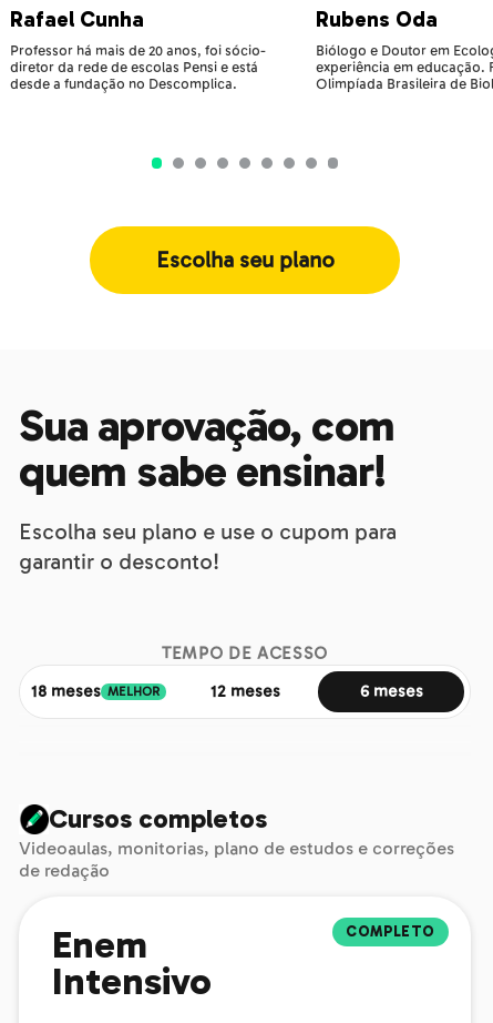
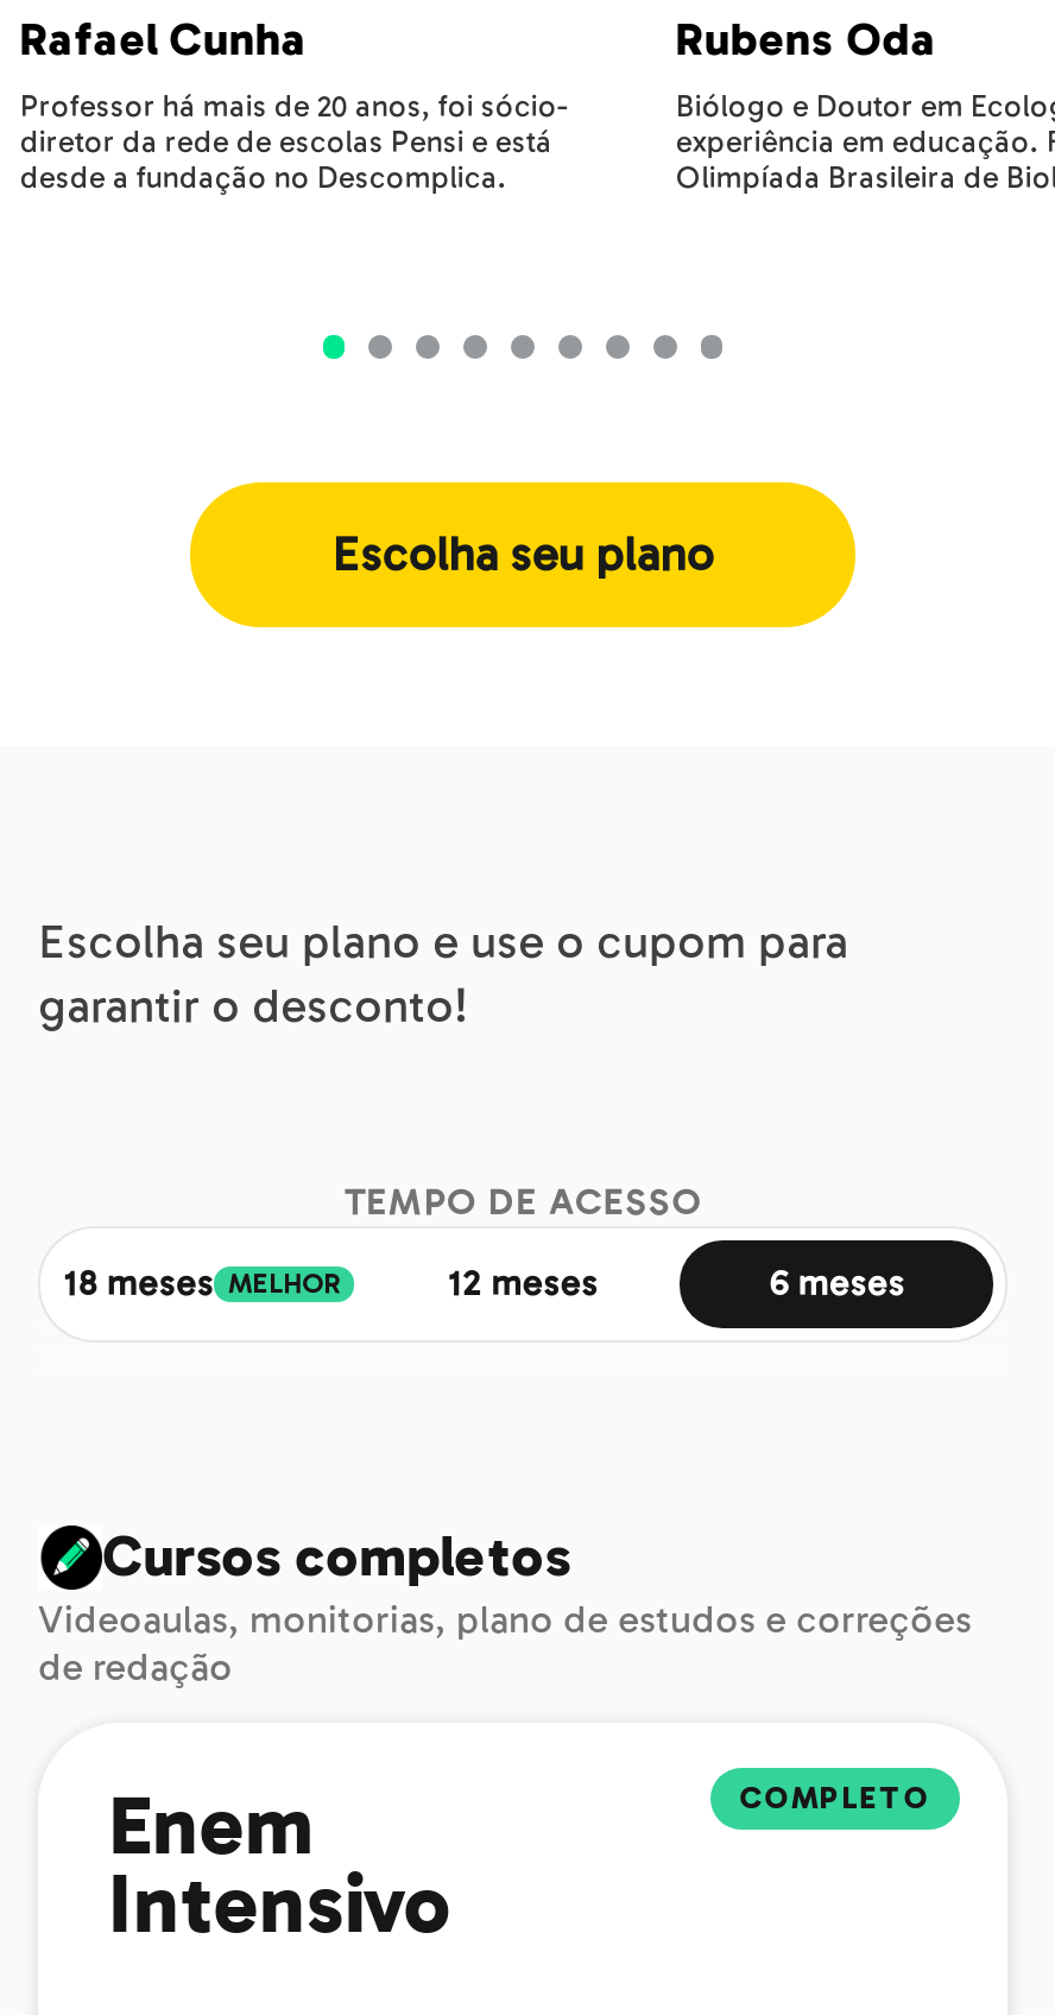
- Sua aprovação, com
- quem sabe ensinar!
